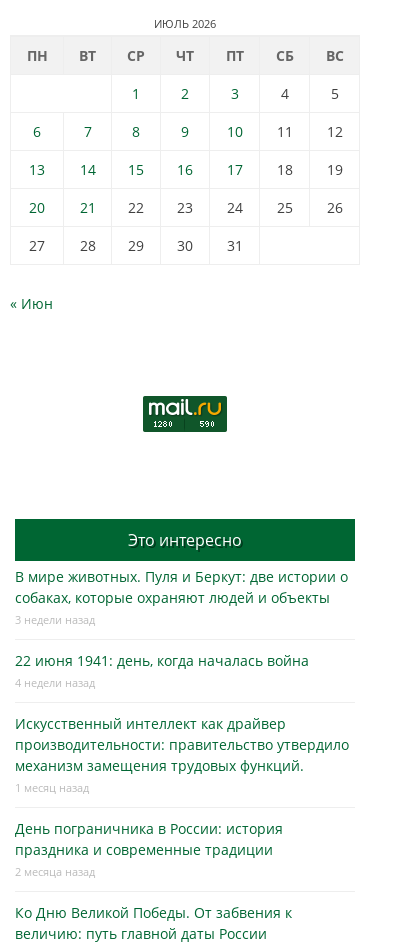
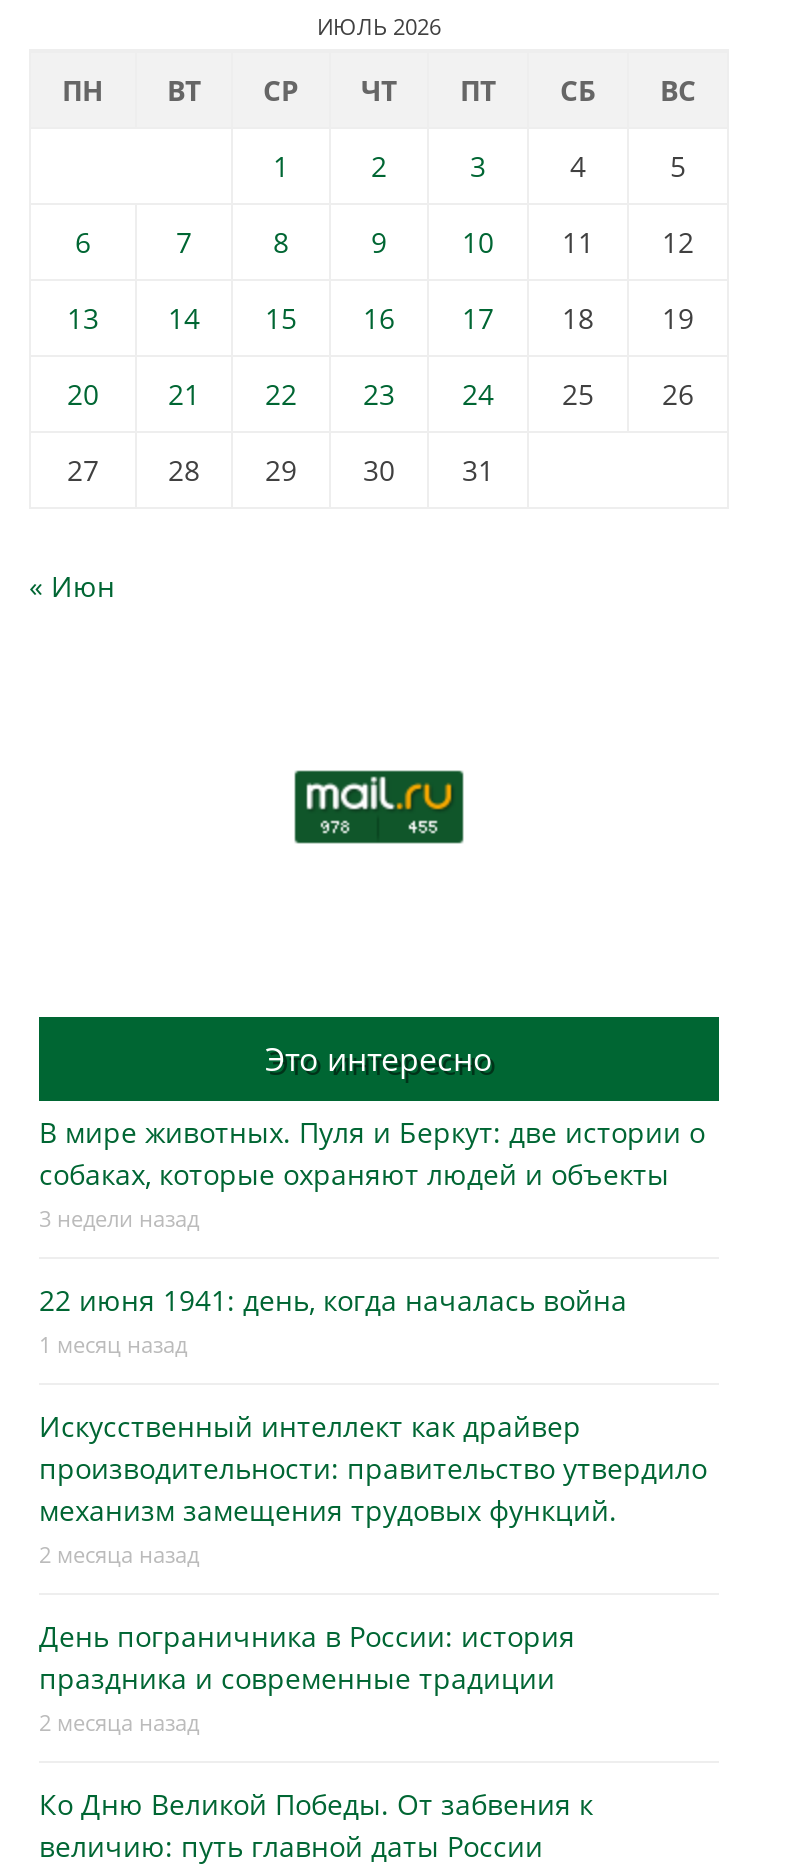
- 4 недели назад
+ 1 месяц назад

- 1 месяц назад
+ 2 месяца назад
